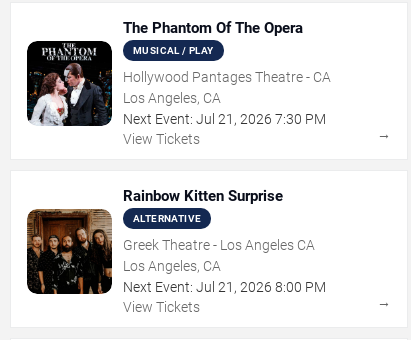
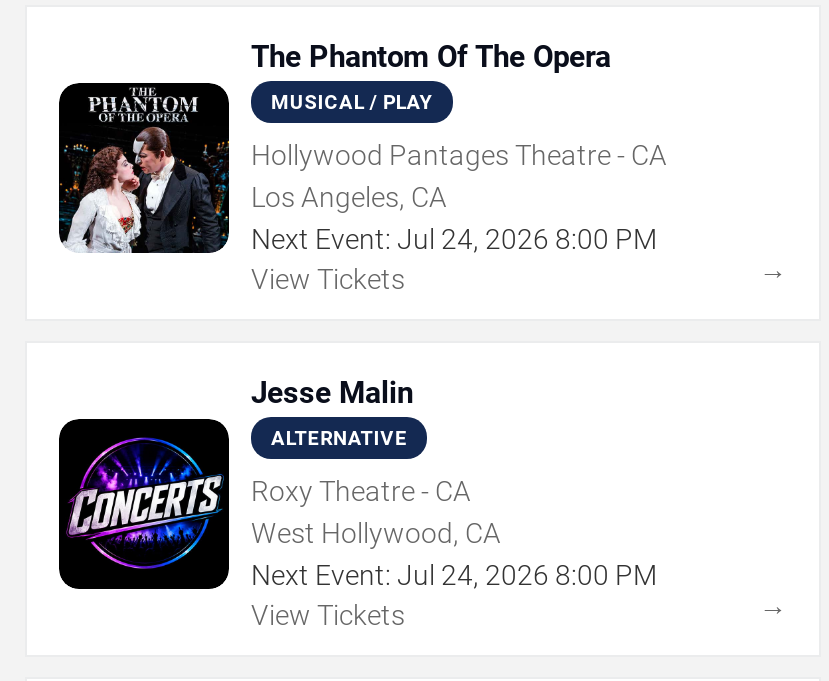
- Next Event: Jul 21, 2026 7:30 PM
+ Next Event: Jul 24, 2026 8:00 PM

- Rainbow Kitten Surprise
+ Jesse Malin

- [image]
- Greek Theatre - Los Angeles CA
- Los Angeles, CA
- Next Event: Jul 21, 2026 8:00 PM
+ [image]
+ Roxy Theatre - CA
+ West Hollywood, CA
+ Next Event: Jul 24, 2026 8:00 PM
